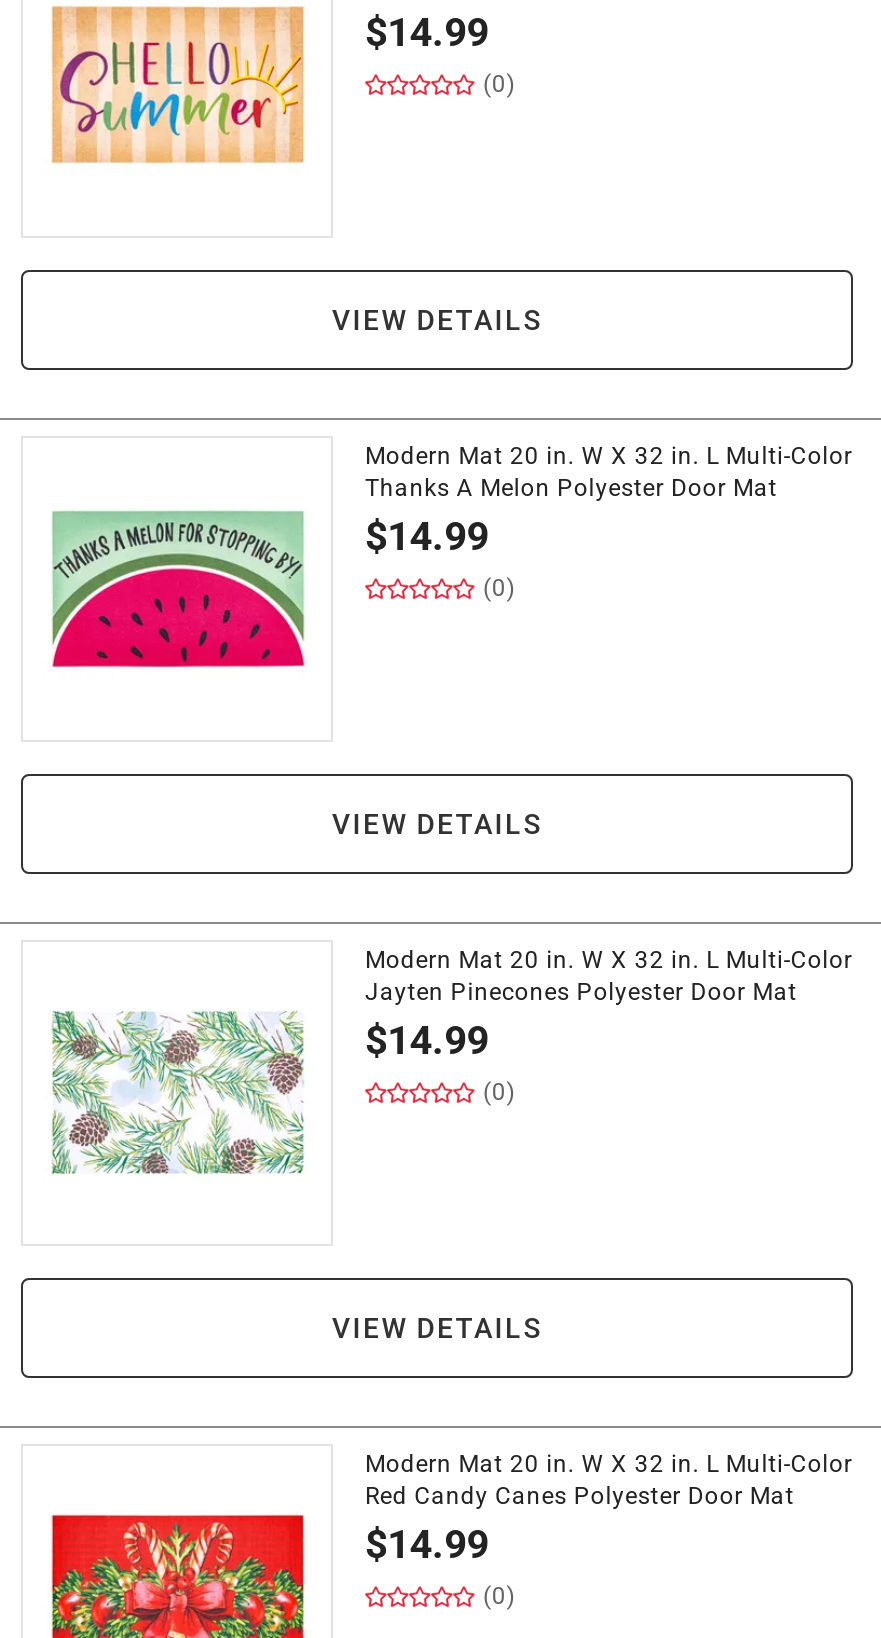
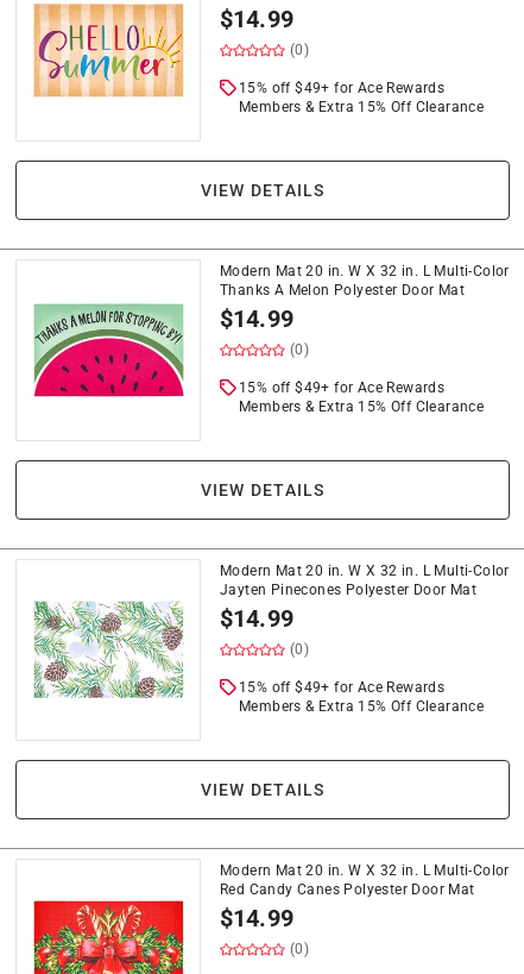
+ 15% off $49+ for Ace Rewards
+ Members & Extra 15% Off Clearance

+ 15% off $49+ for Ace Rewards
+ Members & Extra 15% Off Clearance

+ 15% off $49+ for Ace Rewards
+ Members & Extra 15% Off Clearance
